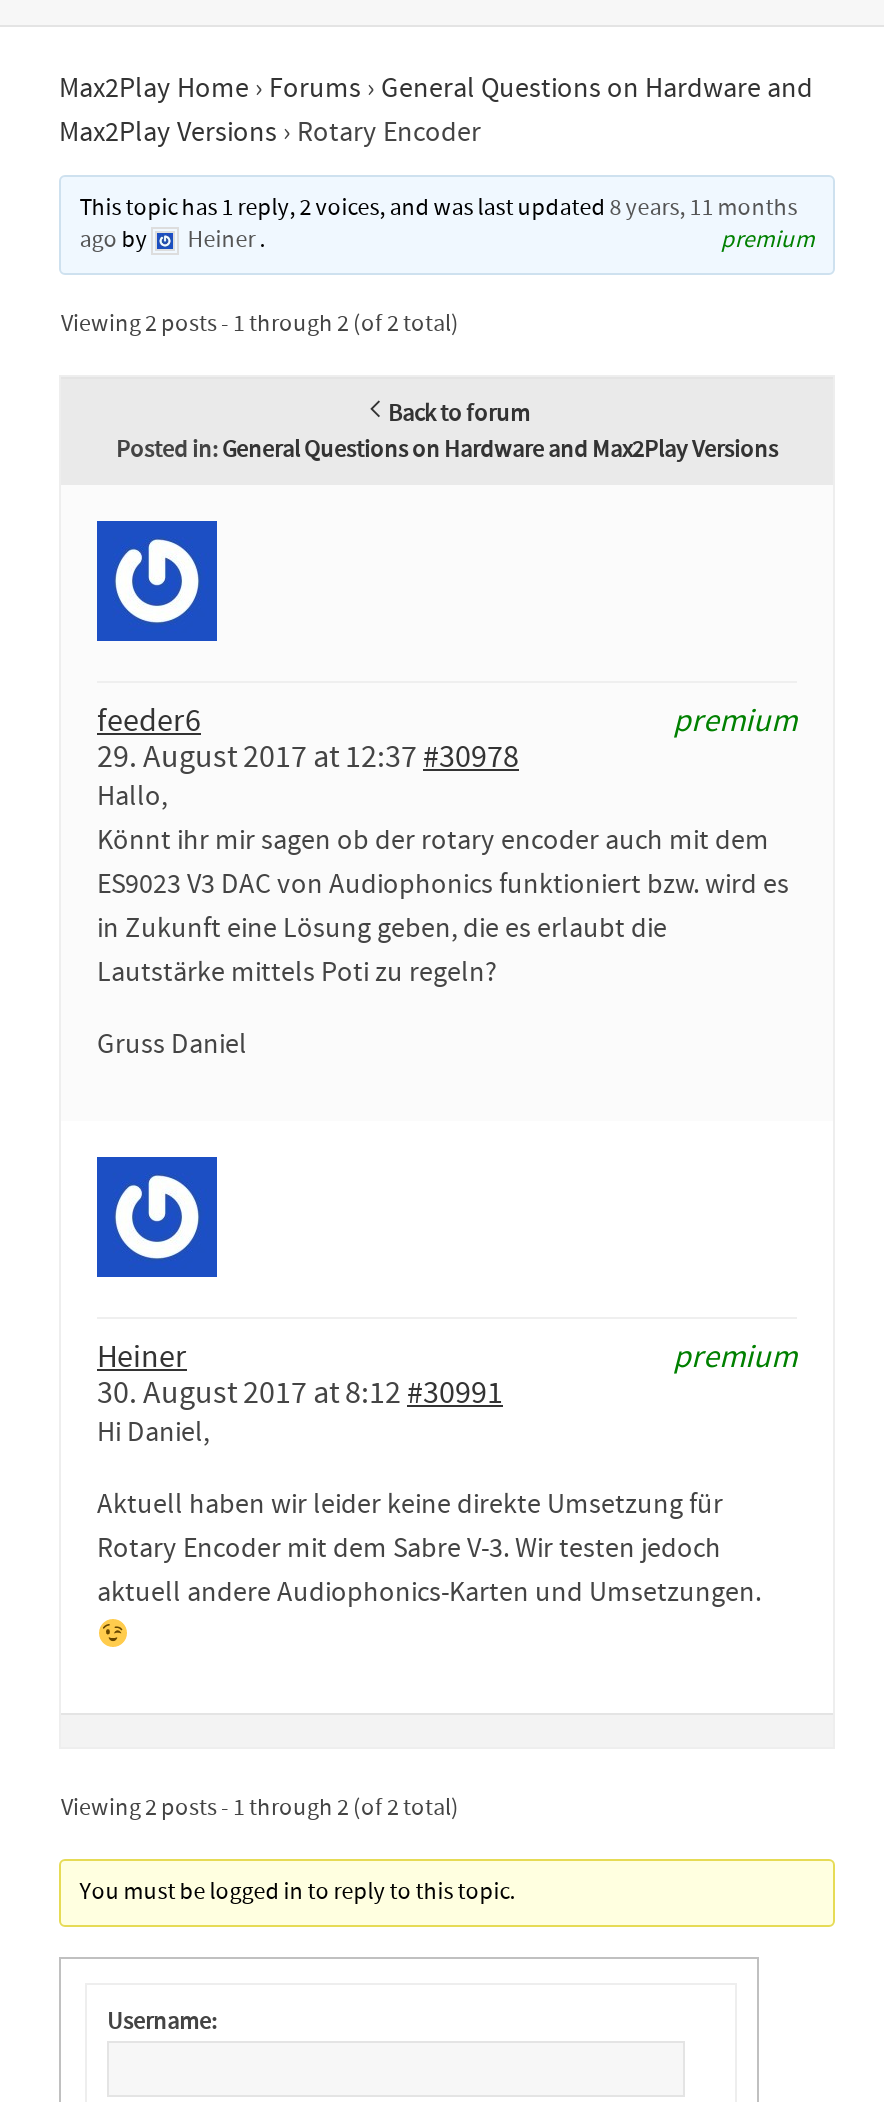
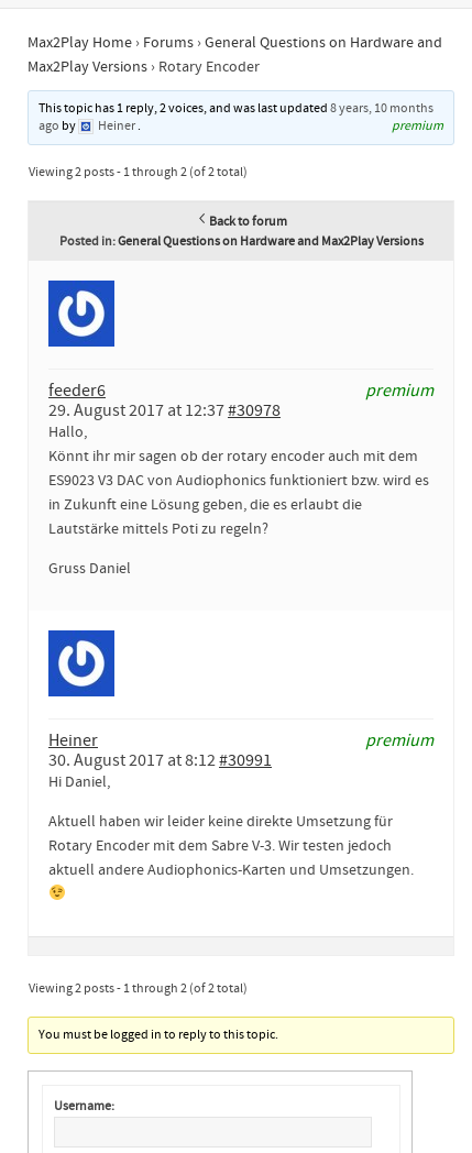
- This topic has 1 reply, 2 voices, and was last updated 8 years, 11 months
+ This topic has 1 reply, 2 voices, and was last updated 8 years, 10 months
